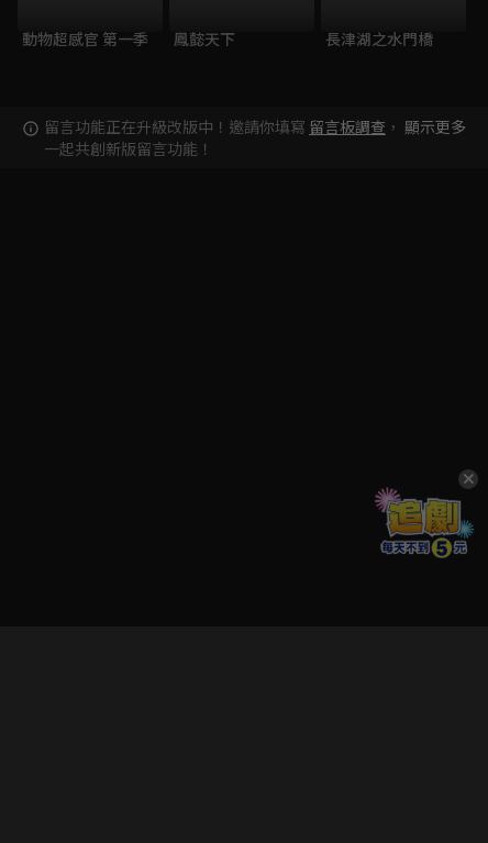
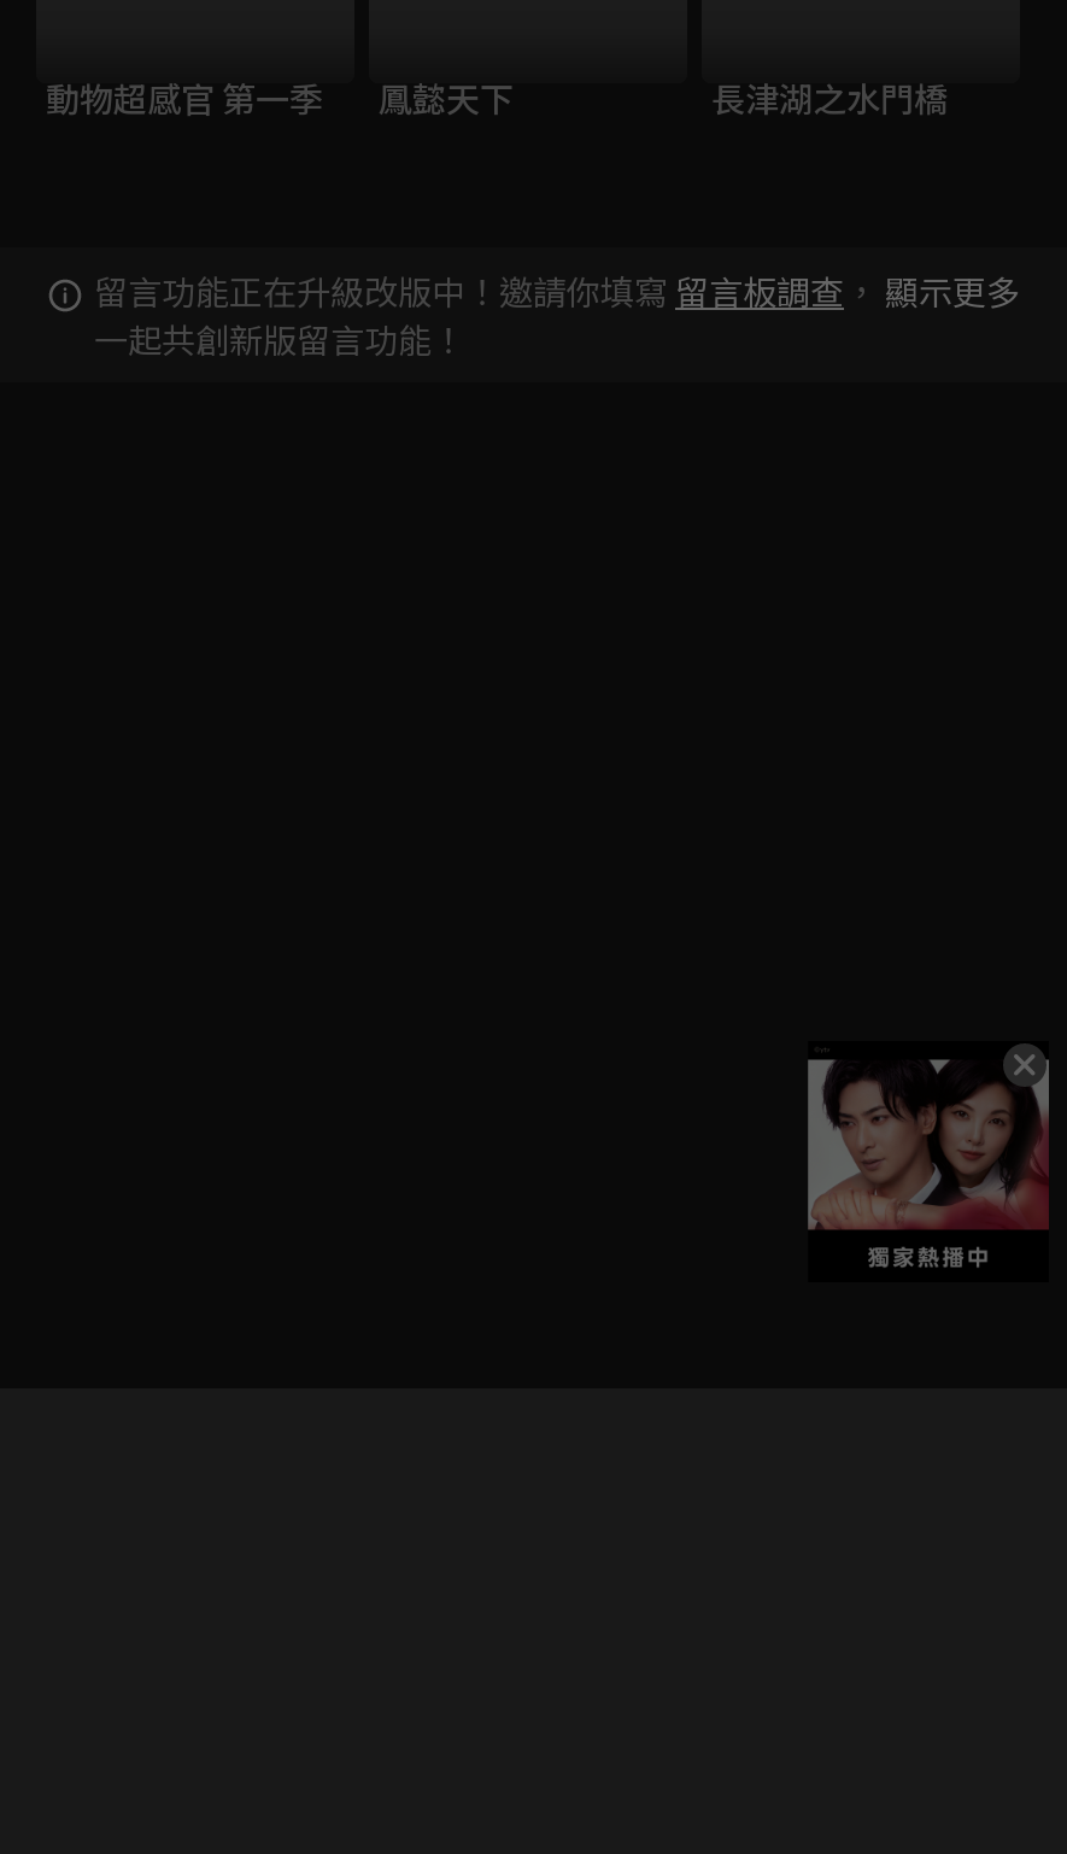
- [image]
+ [image]
